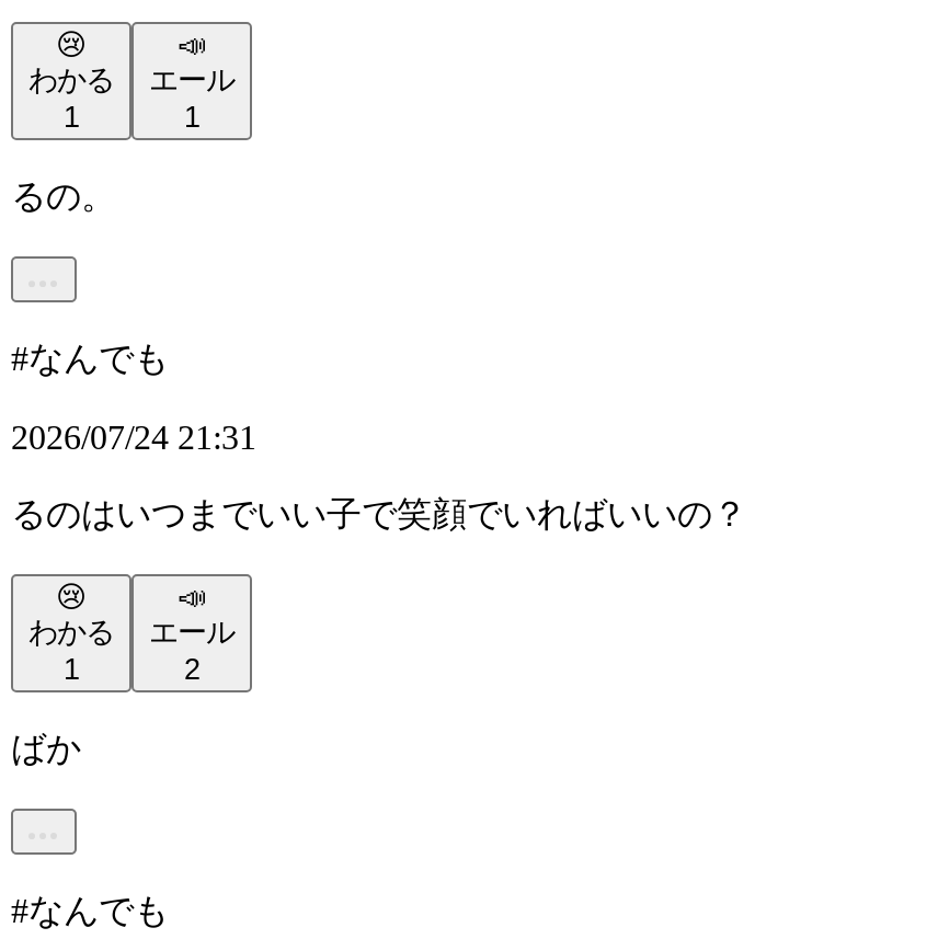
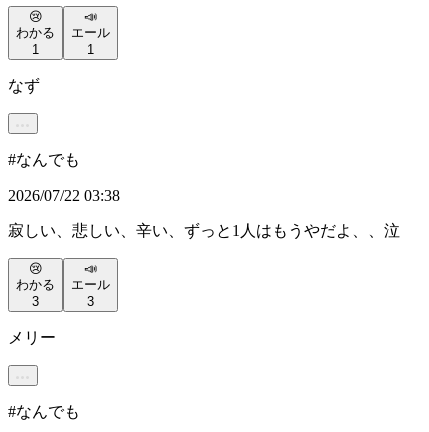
- るの。
+ なず

- 2026/07/24 21:31
+ 2026/07/22 03:38

- るのはいつまでいい子で笑顔でいればいいの？
+ 寂しい、悲しい、辛い、ずっと1人はもうやだよ、、泣

- 1
+ 3

- 2
+ 3

- ばか
+ メリー
